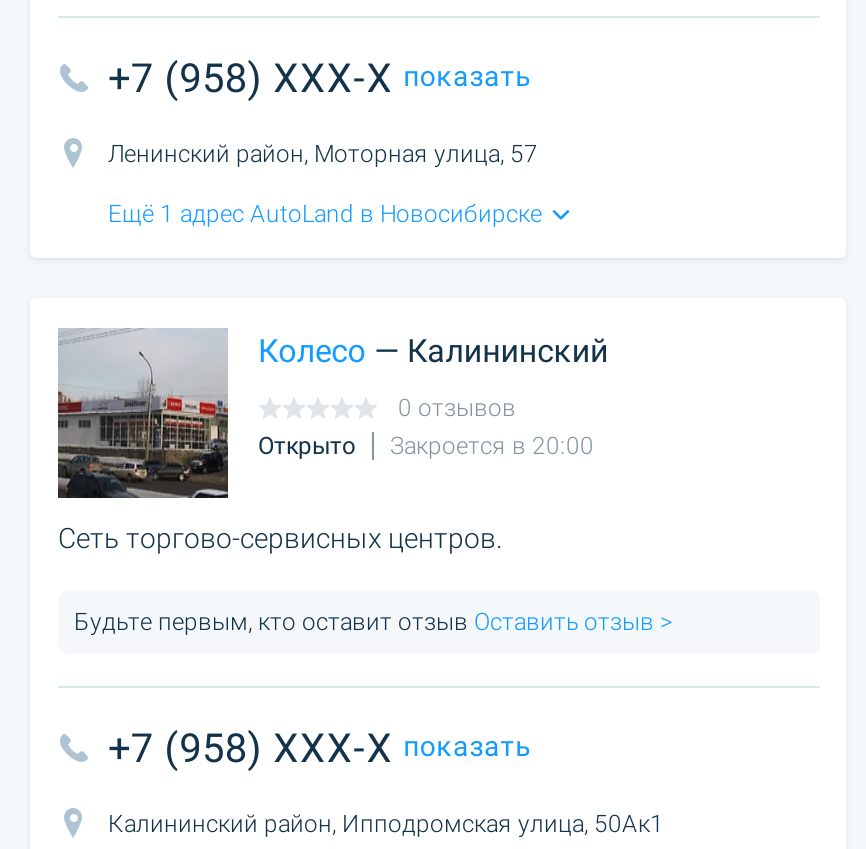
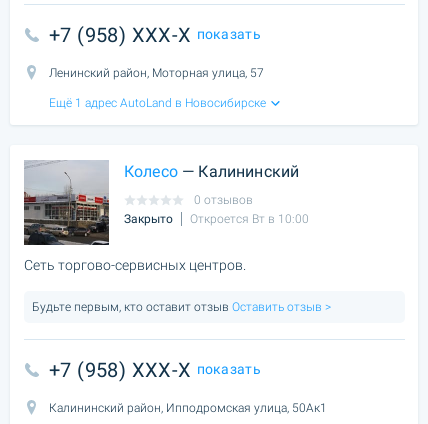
- Открыто
- Закроется в 20:00
+ Закрыто
+ Откроется Вт в 10:00
